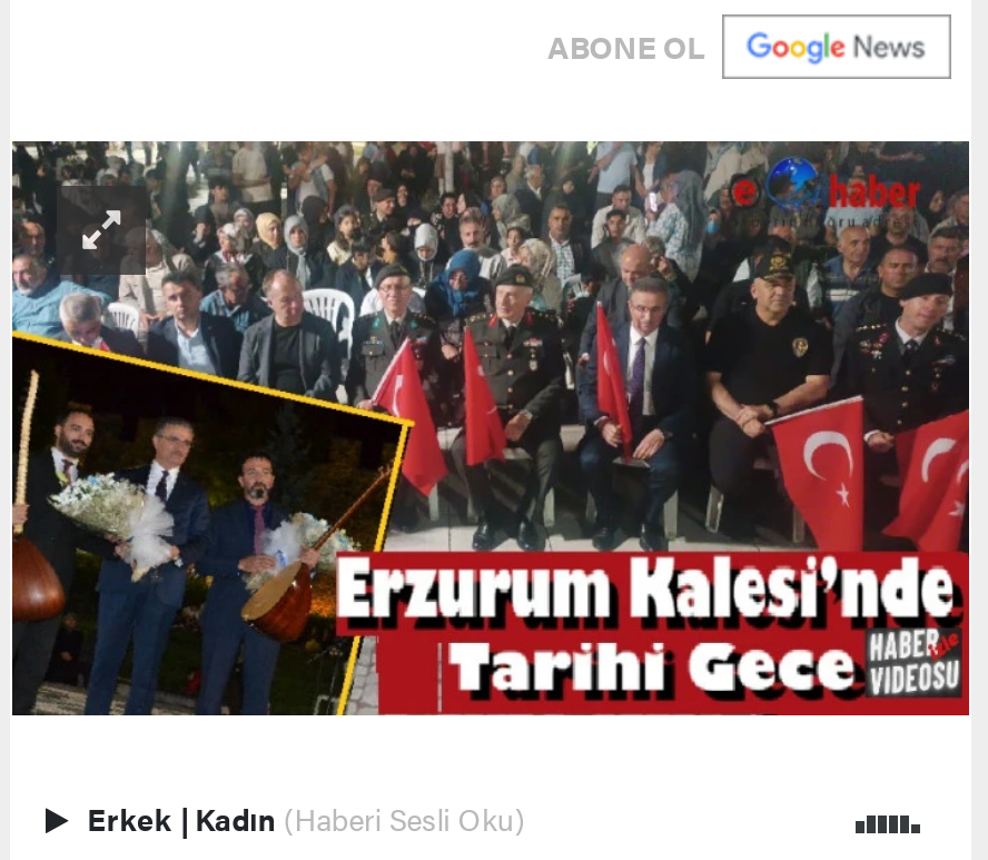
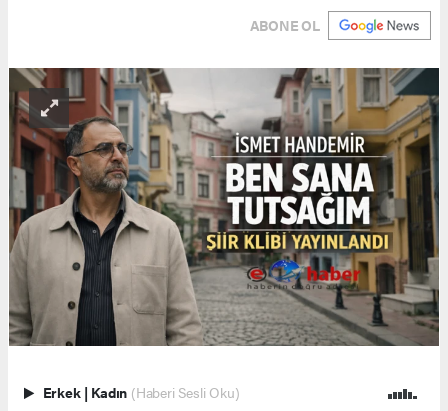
- [image]
+ [image]
